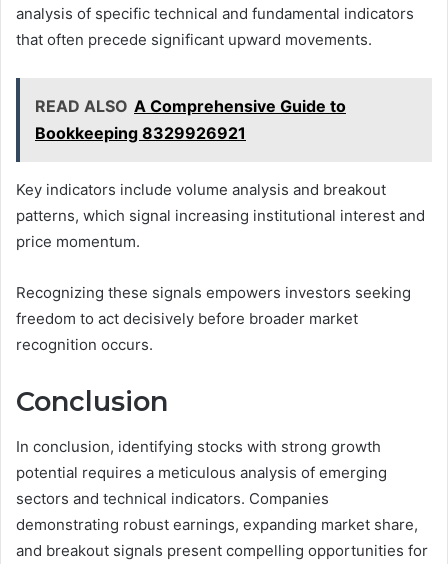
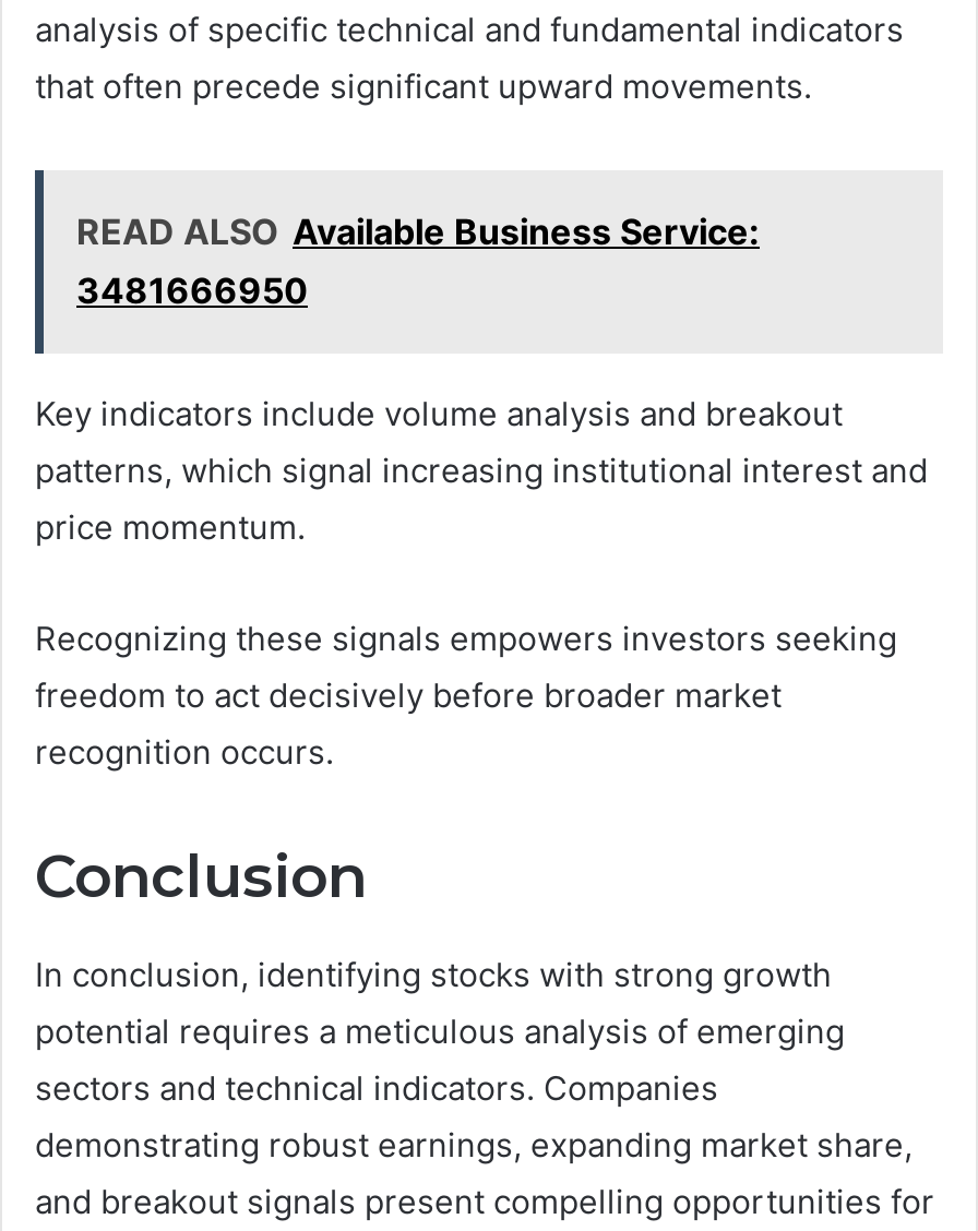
- READ ALSO A Comprehensive Guide to
- Bookkeeping 8329926921
+ READ ALSO Available Business Service:
+ 3481666950
